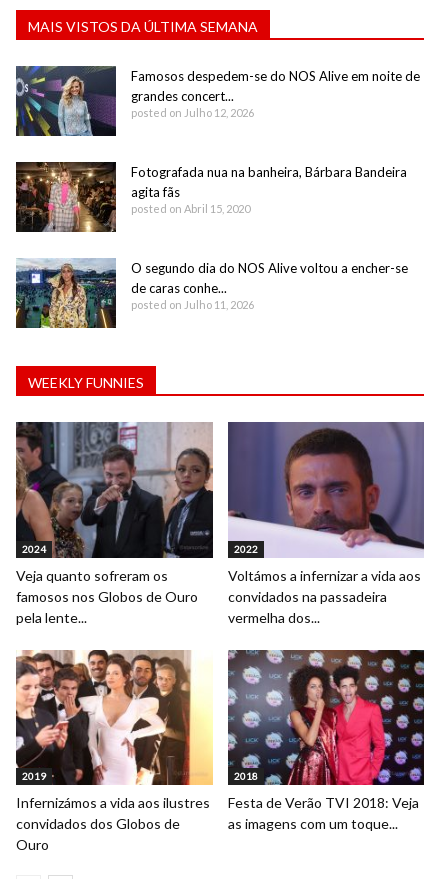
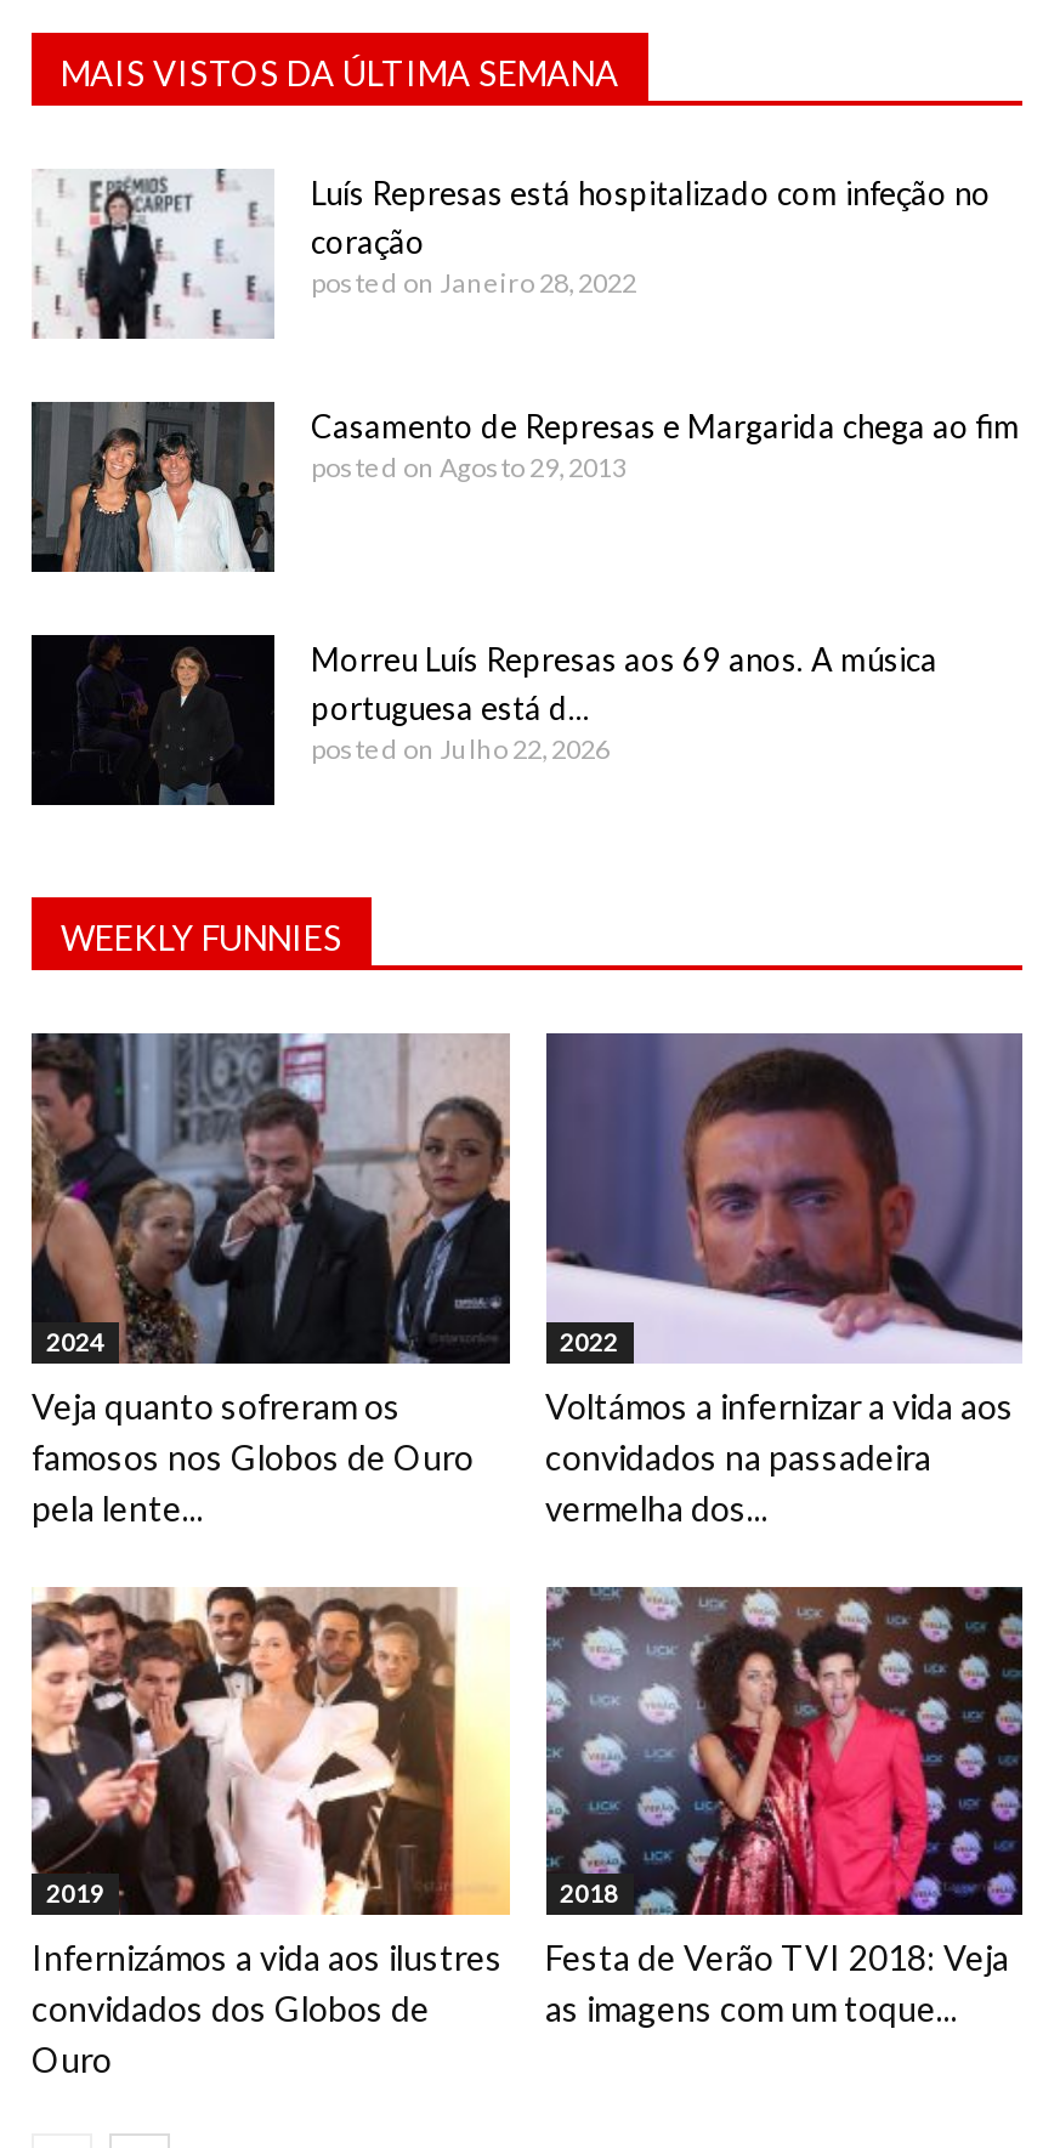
- [image]
- Famosos despedem-se do NOS Alive em noite de
- grandes concert...
- posted on Julho 12, 2026
+ [image]
+ Luís Represas está hospitalizado com infeção no
+ coração
+ posted on Janeiro 28, 2022

- [image]
- Fotografada nua na banheira, Bárbara Bandeira
- agita fãs
- posted on Abril 15, 2020
+ [image]
+ Casamento de Represas e Margarida chega ao fim
+ posted on Agosto 29, 2013

- [image]
- O segundo dia do NOS Alive voltou a encher-se
- de caras conhe...
- posted on Julho 11, 2026
+ [image]
+ Morreu Luís Represas aos 69 anos. A música
+ portuguesa está d...
+ posted on Julho 22, 2026
